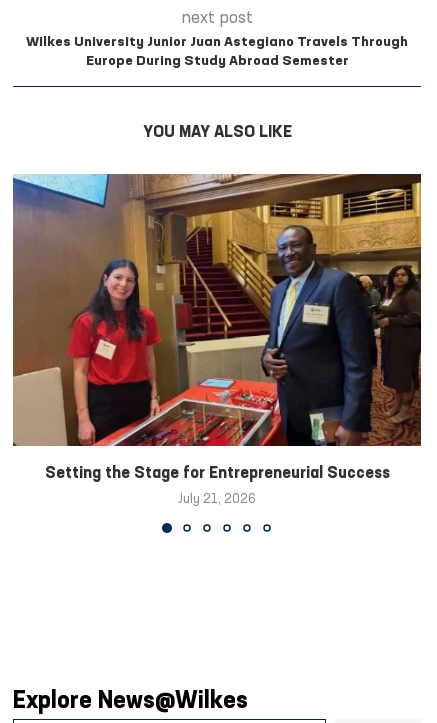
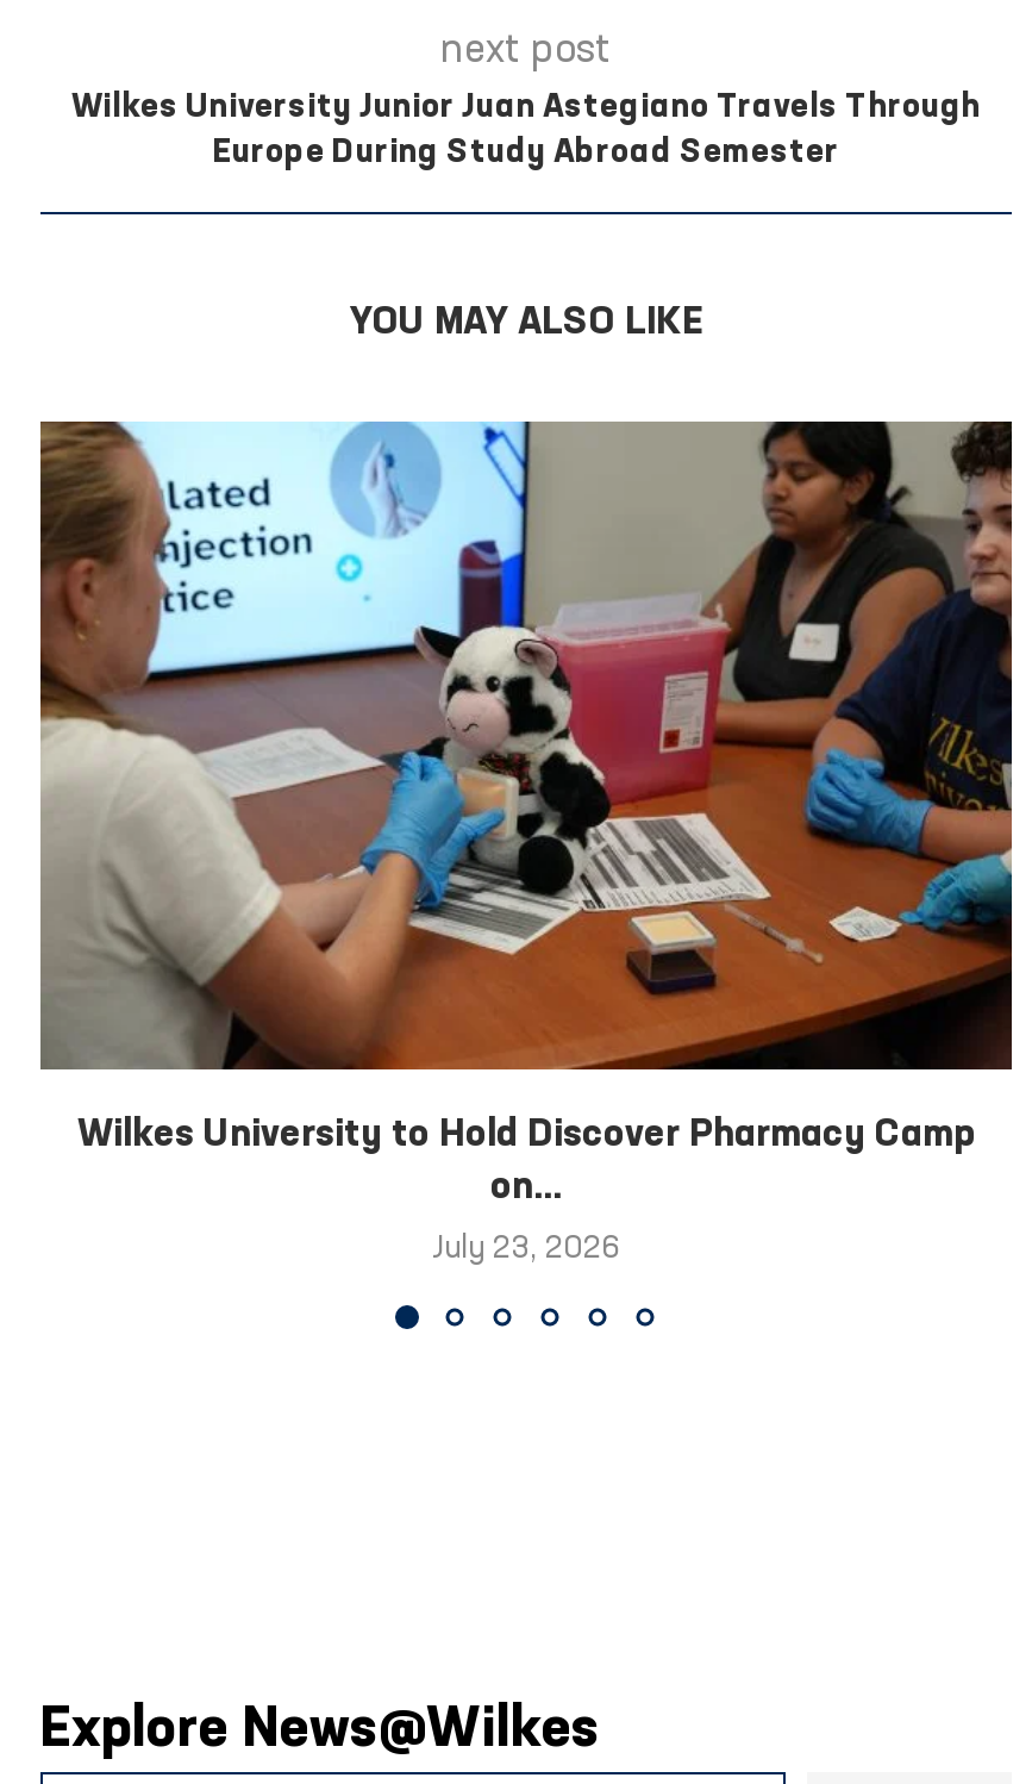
- [image]
- Setting the Stage for Entrepreneurial Success
+ [image]
+ Wilkes University to Hold Discover Pharmacy Camp
+ on...

- July 21, 2026
+ July 23, 2026
